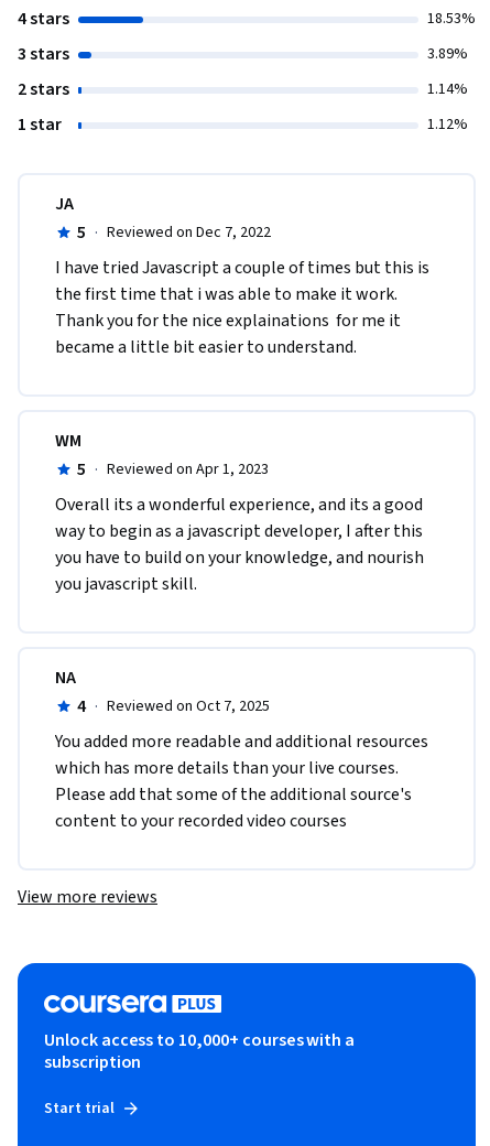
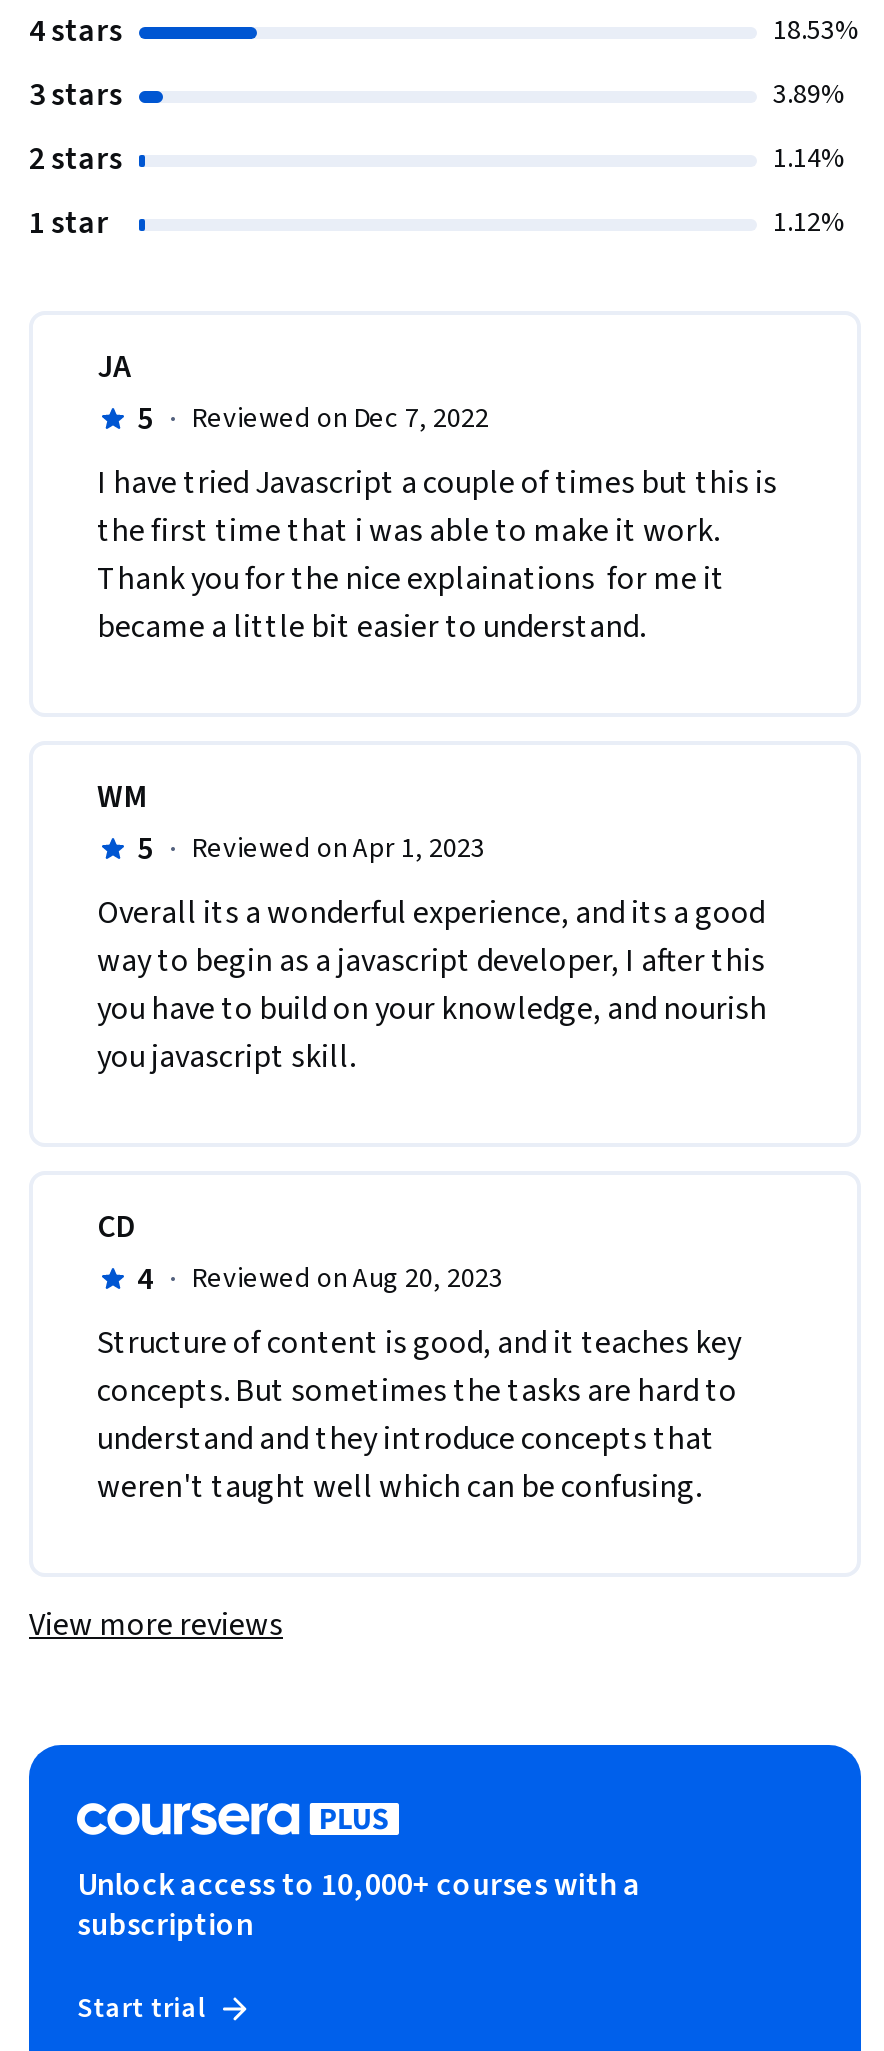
- NA
- 4 · Reviewed on Oct 7, 2025
+ CD
+ 4 · Reviewed on Aug 20, 2023

- You added more readable and additional resources
- which has more details than your live courses.
- Please add that some of the additional source's
- content to your recorded video courses
+ Structure of content is good, and it teaches key
+ concepts. But sometimes the tasks are hard to
+ understand and they introduce concepts that
+ weren't taught well which can be confusing.
